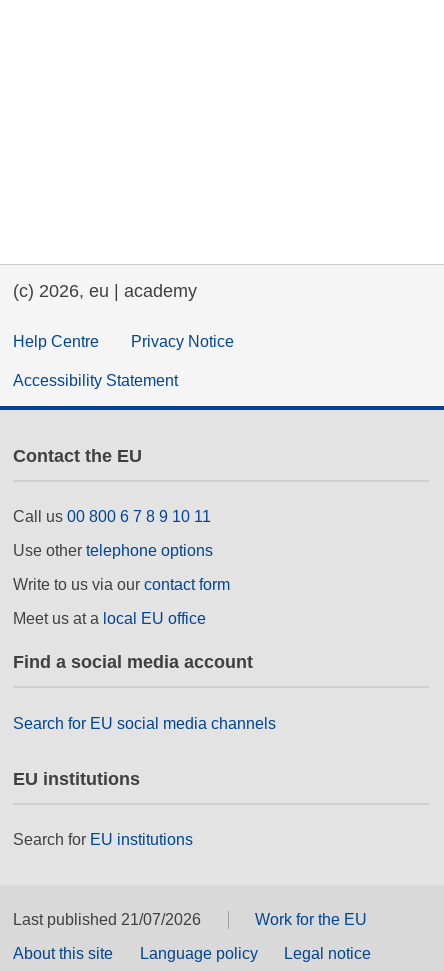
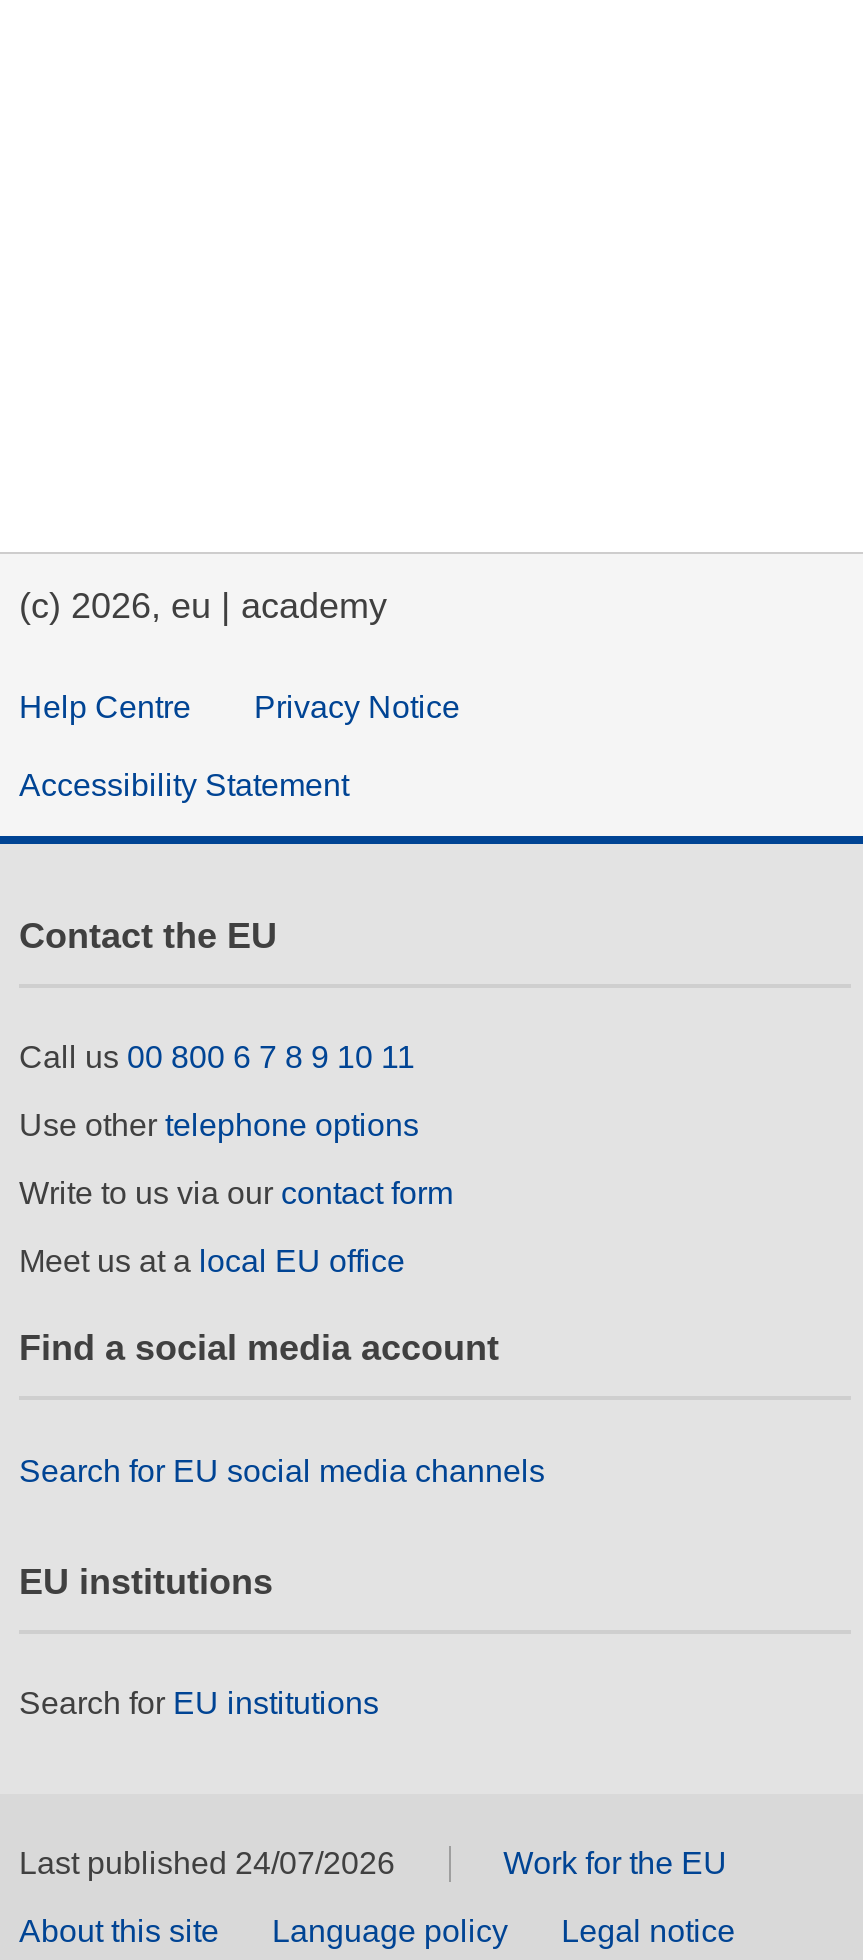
- Last published 21/07/2026
+ Last published 24/07/2026
